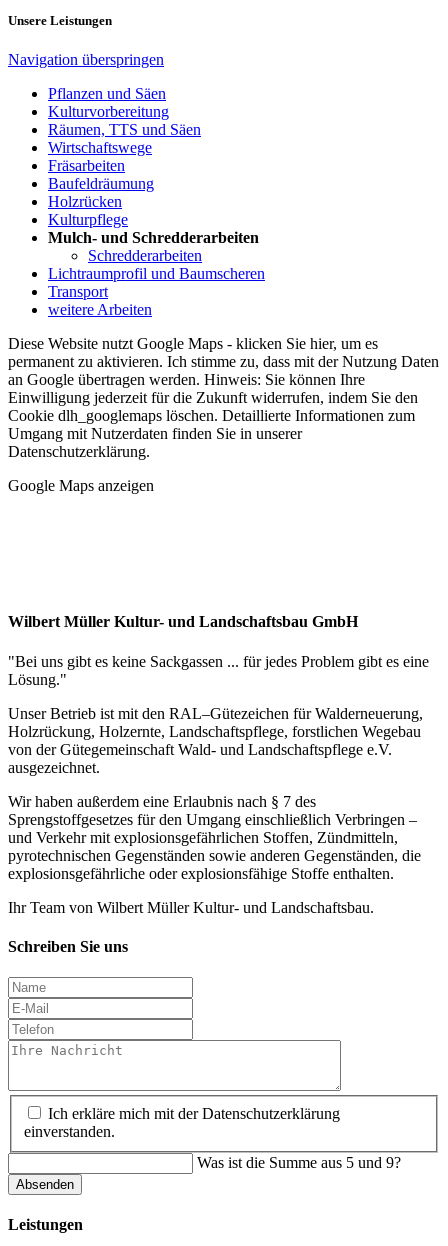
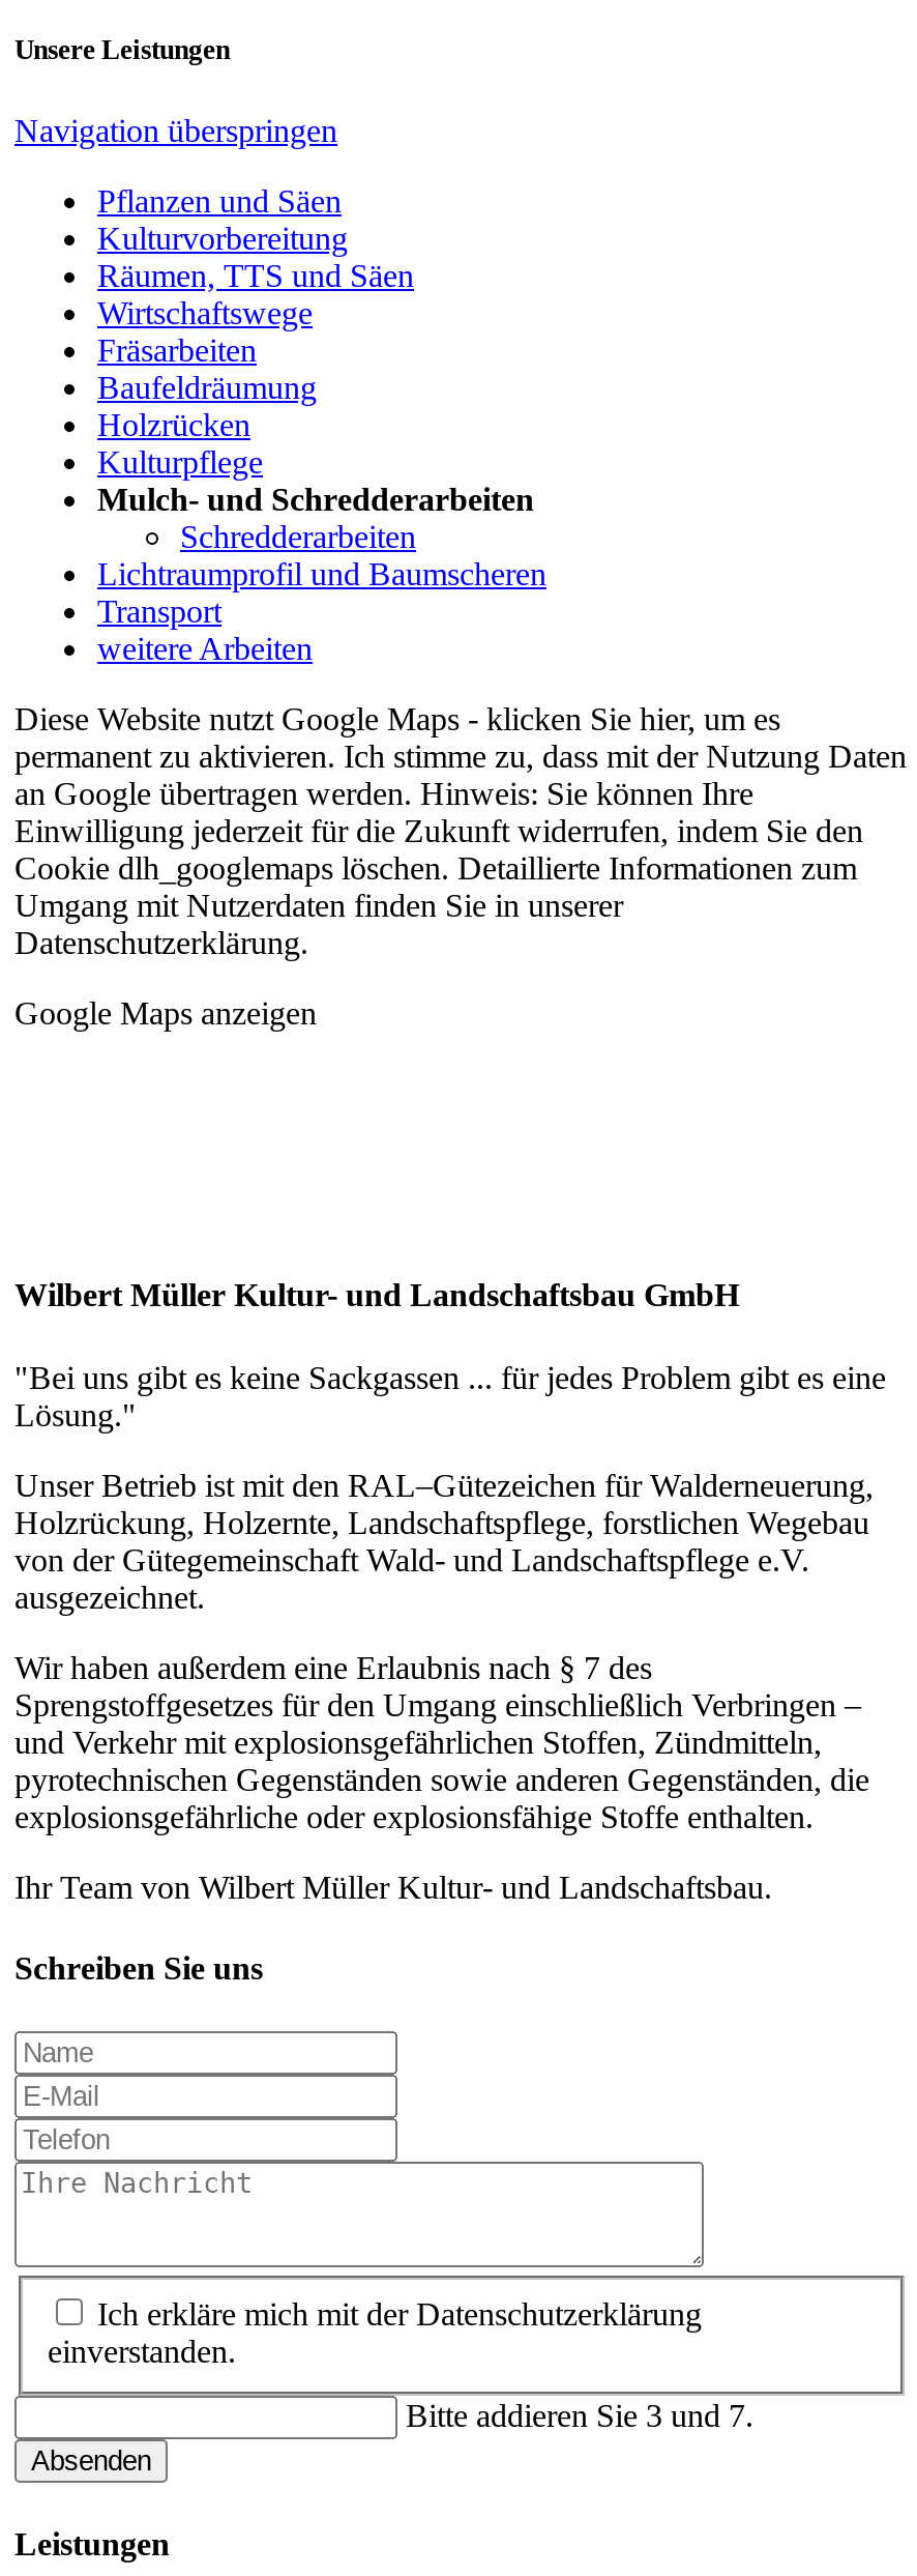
- Was ist die Summe aus 5 und 9?
+ Bitte addieren Sie 3 und 7.
